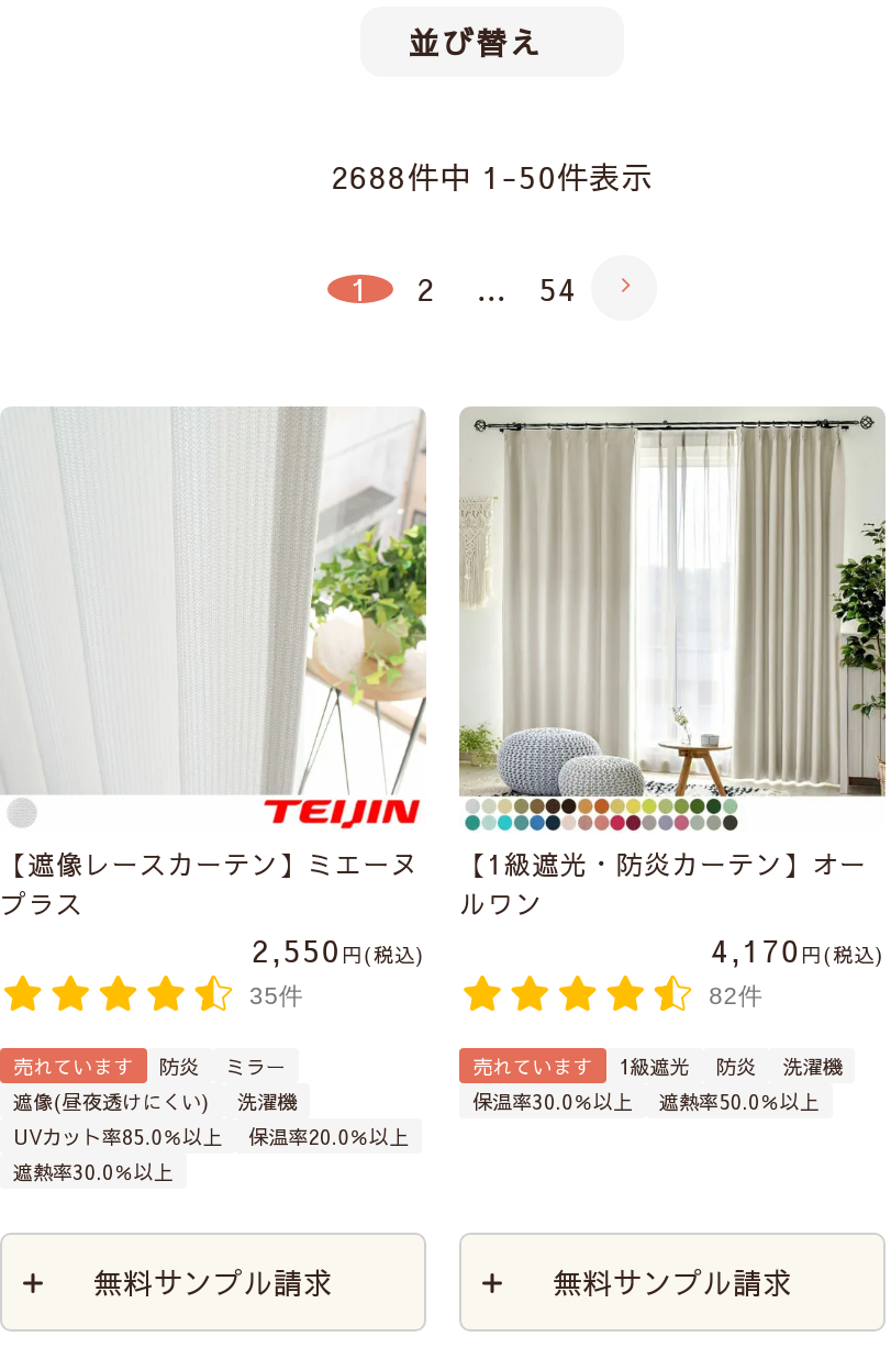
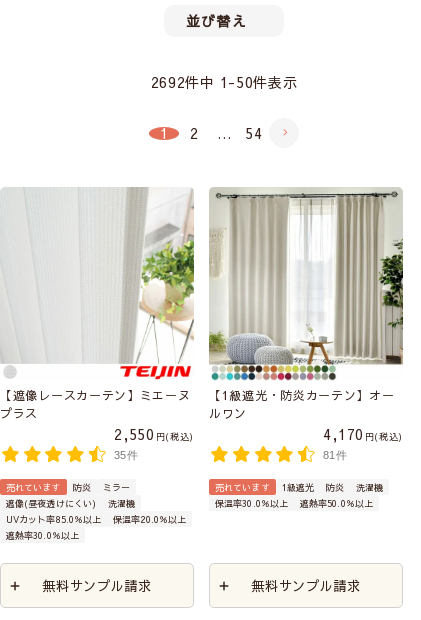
- 2688件中 1 -50件表示
+ 2692件中 1 -50件表示

- 82件
+ 81件
